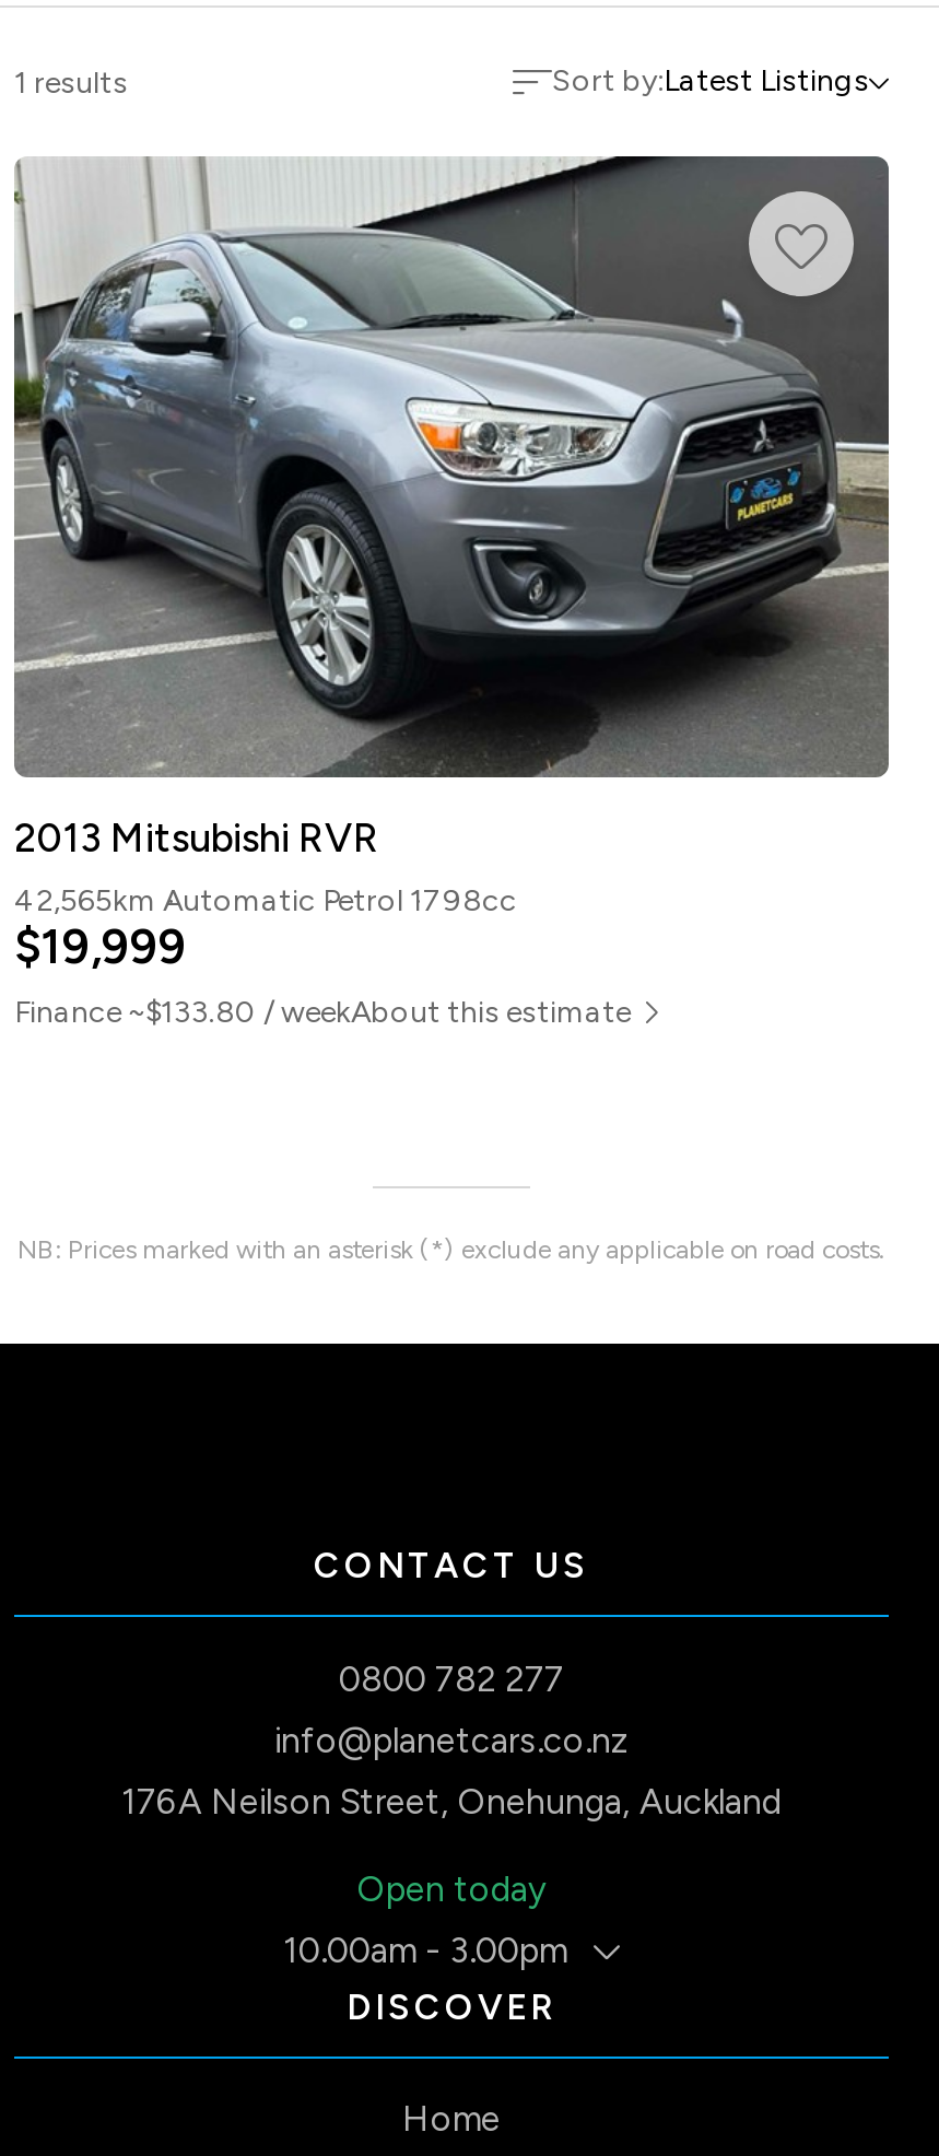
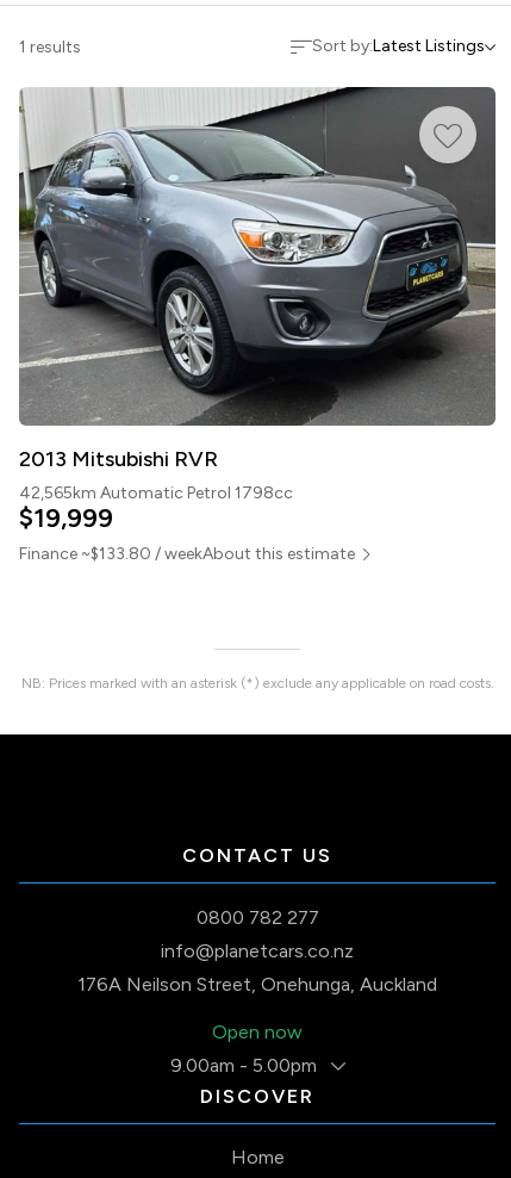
- Open today
+ Open now

- 10.00am - 3.00pm
+ 9.00am - 5.00pm
